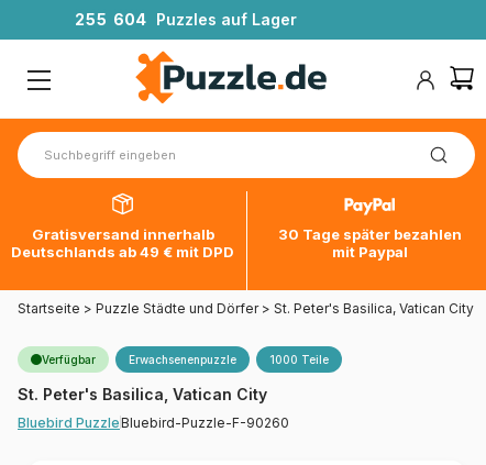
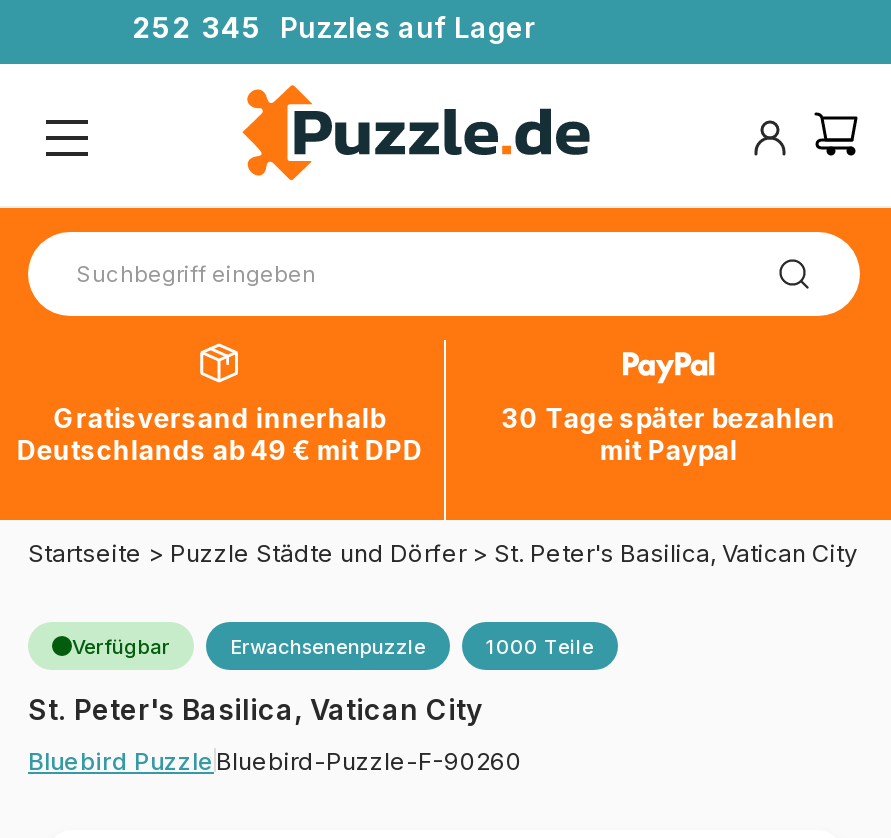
- 25 5 604 Puzzles auf Lager
+ 25 2 345 Puzzles auf Lager
